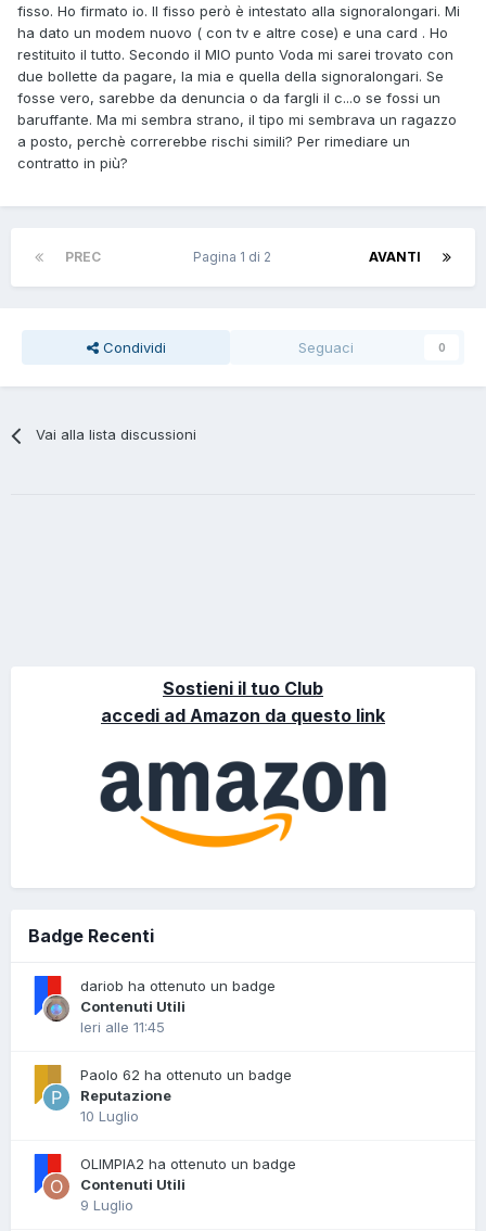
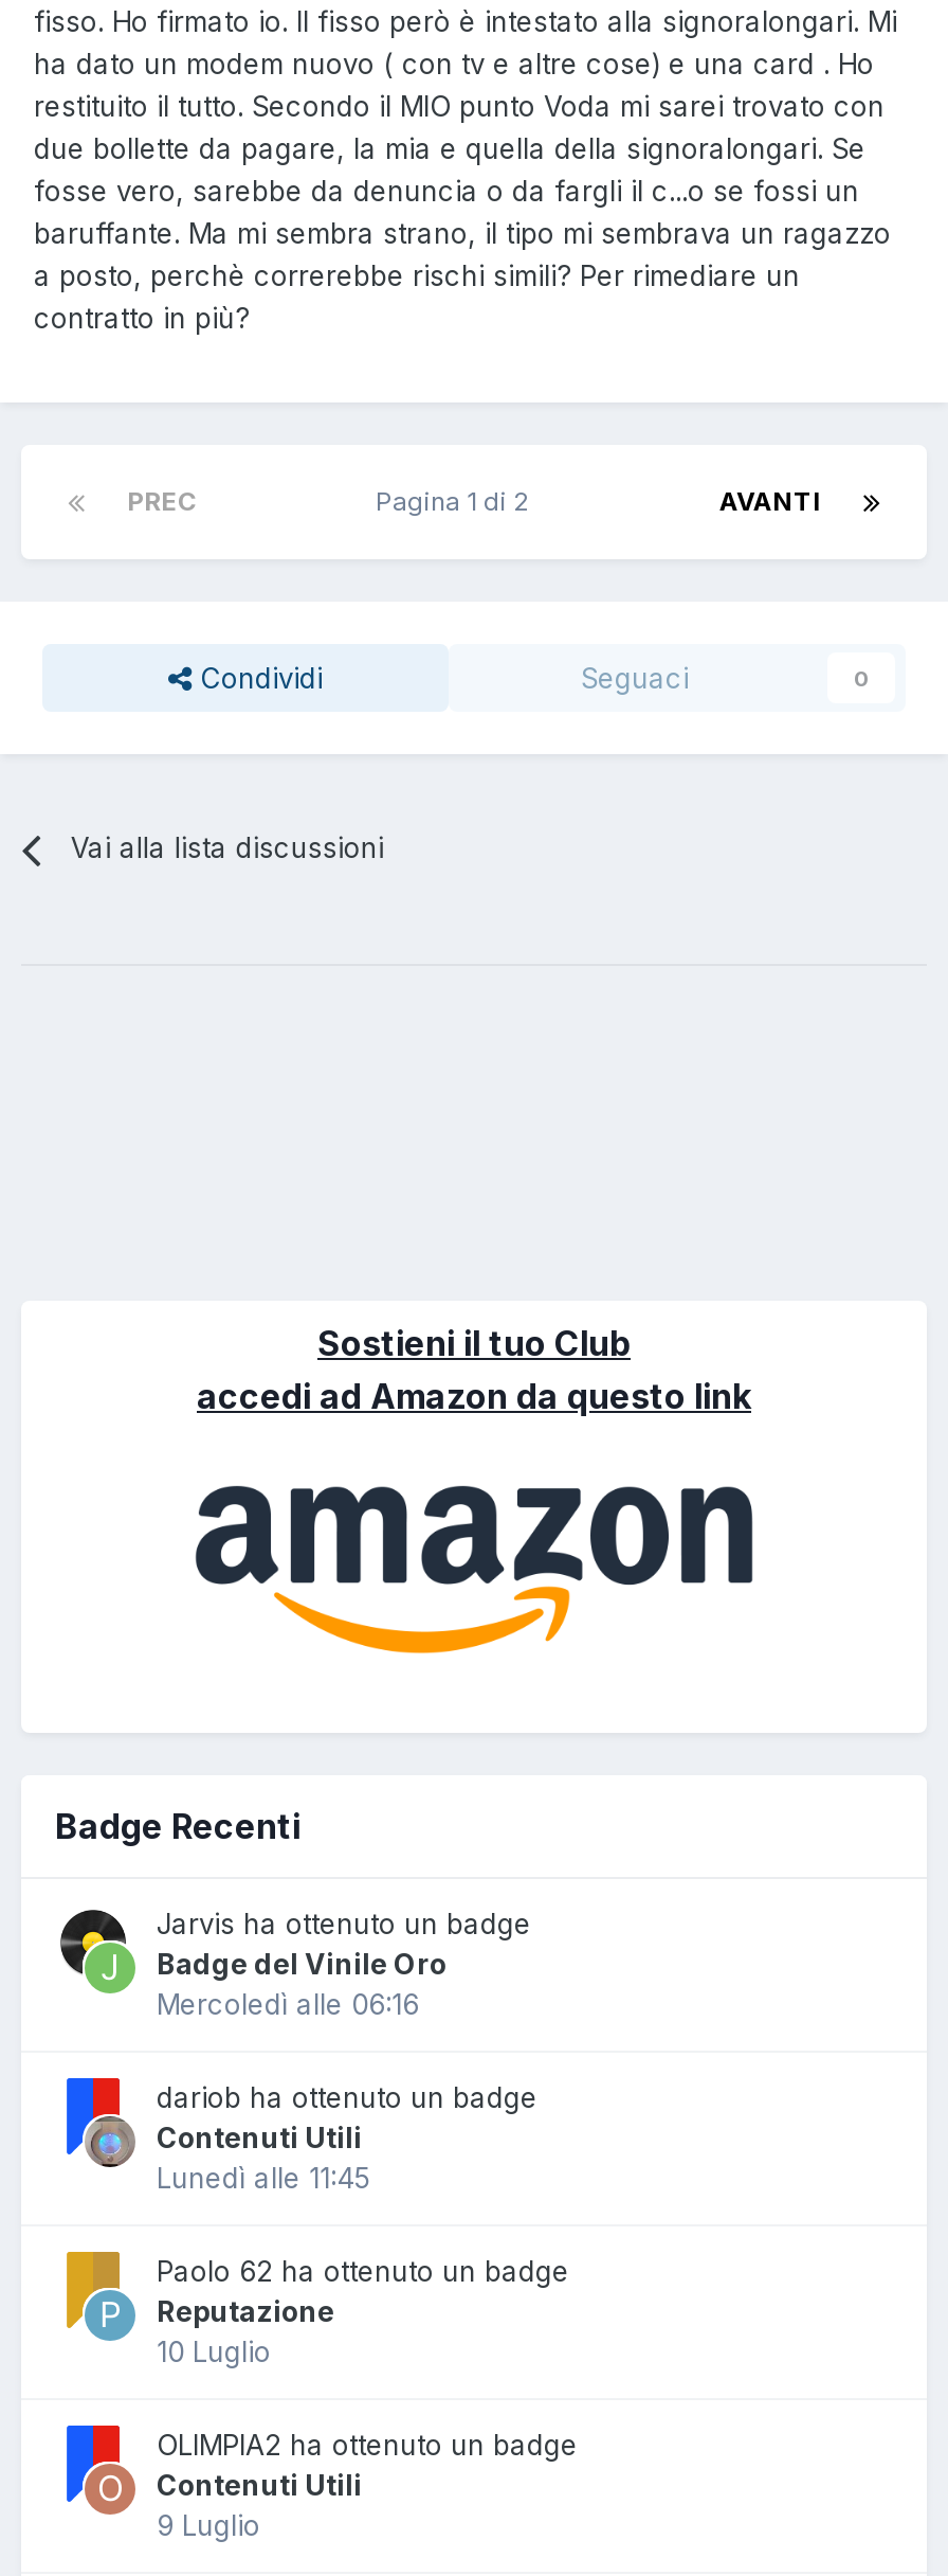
+ [image]
+ Jarvis ha ottenuto un badge
+ Badge del Vinile Oro
+ Mercoledì alle 06:16

- Ieri alle 11:45
+ Lunedì alle 11:45
